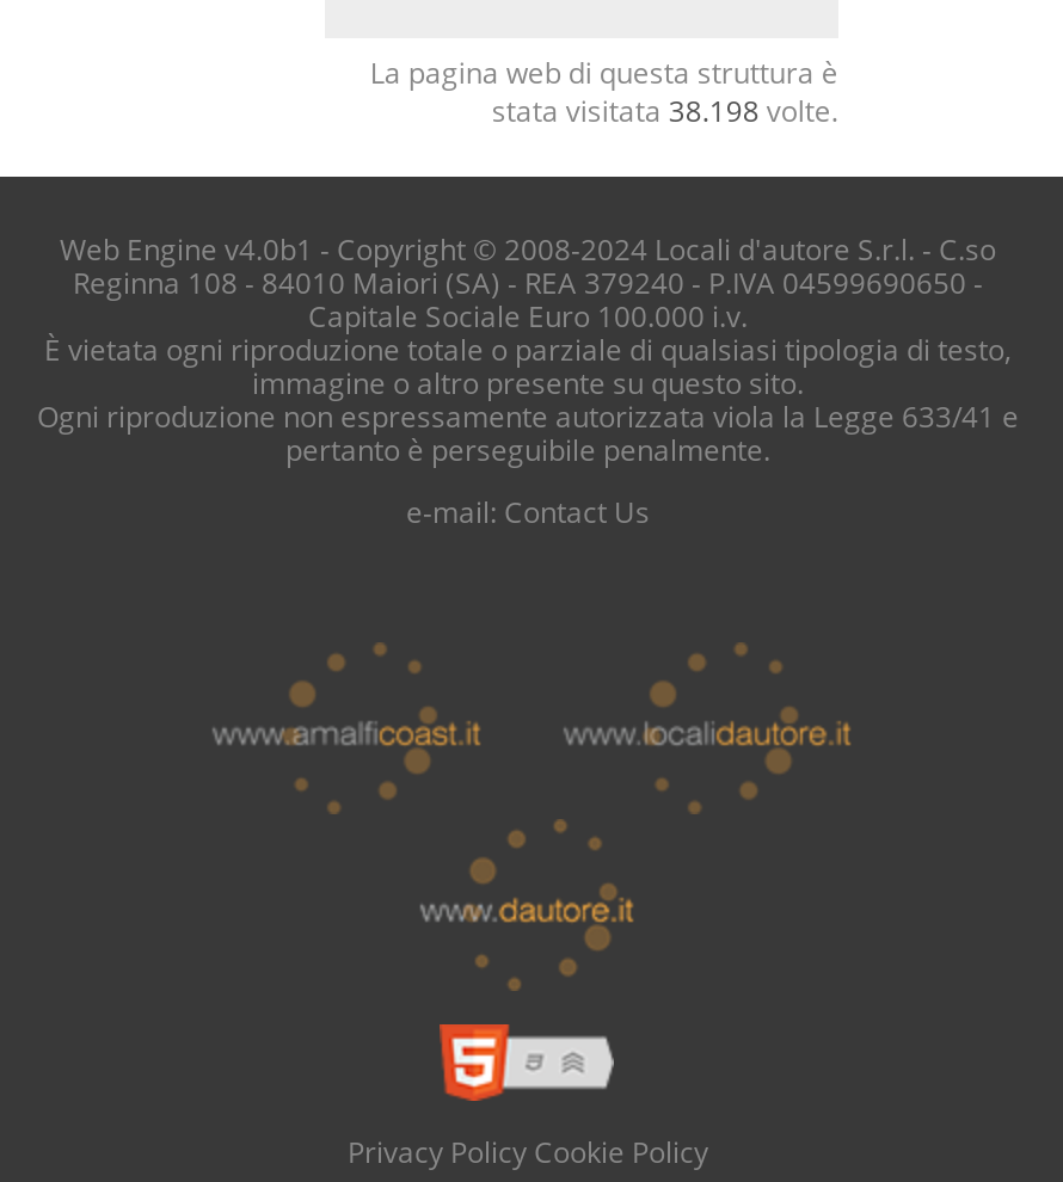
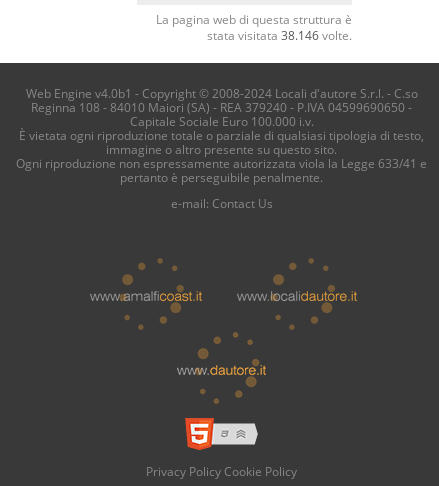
- stata visitata 38.198 volte.
+ stata visitata 38.146 volte.
